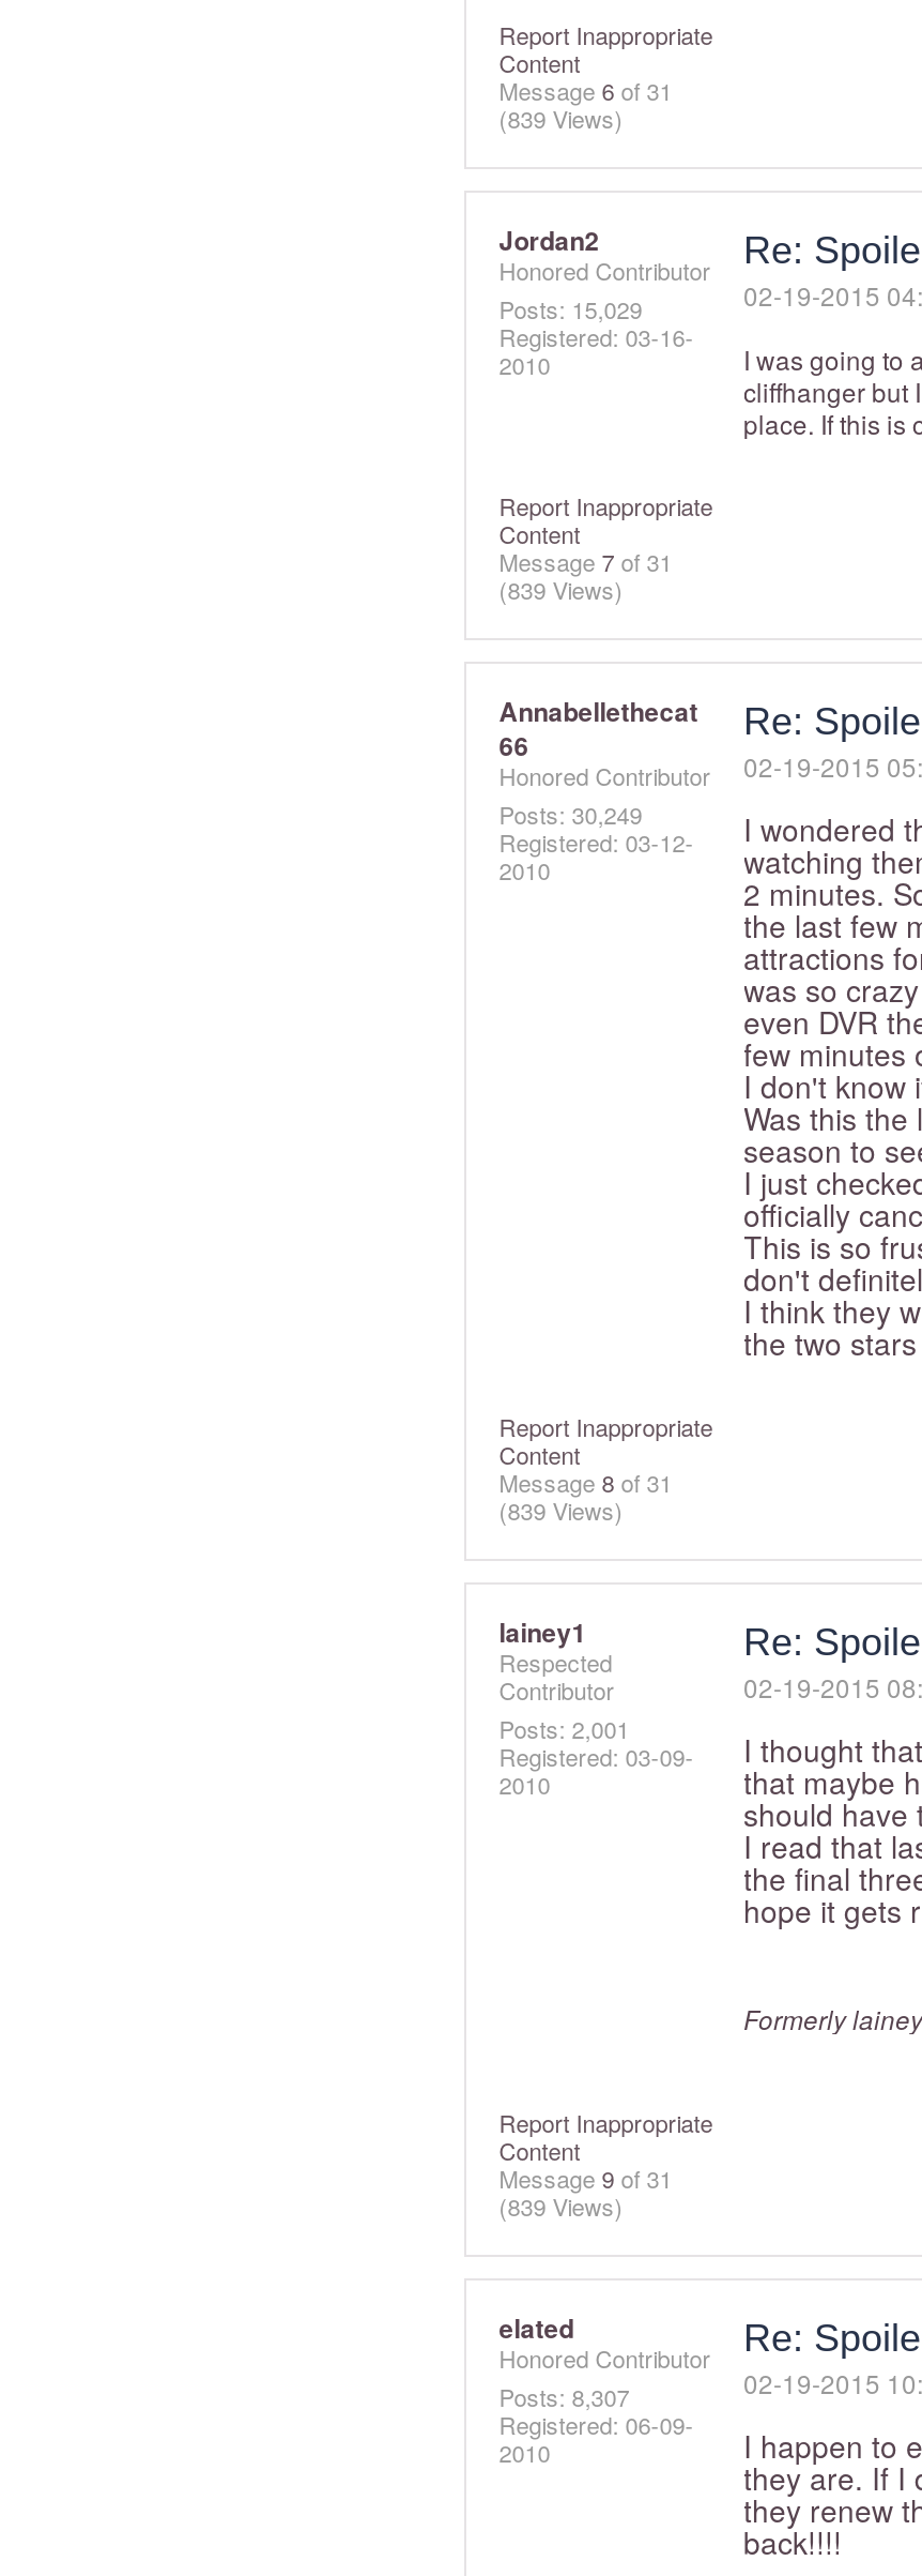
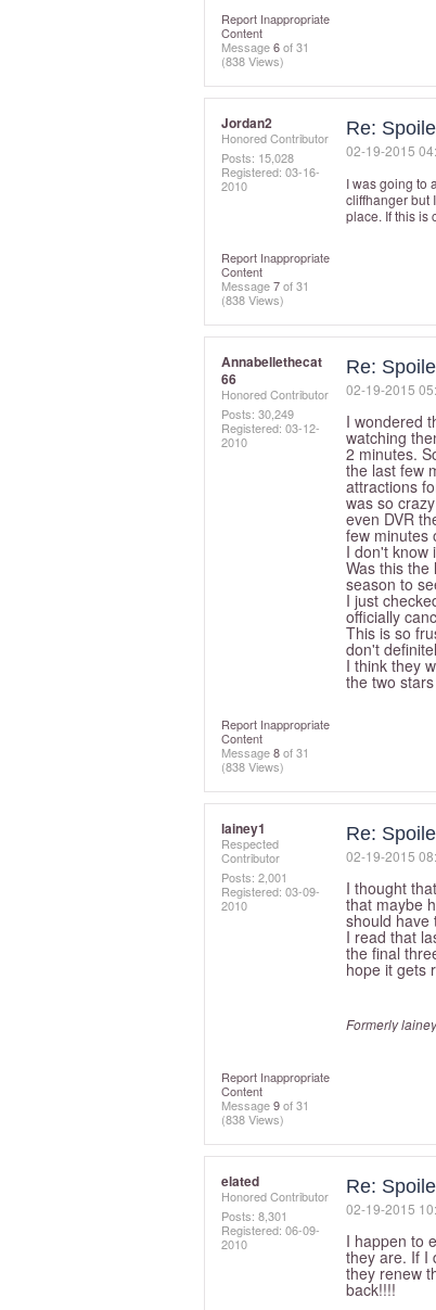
- (839 Views)
+ (838 Views)

- Posts: 15,029
+ Posts: 15,028

- (839 Views)
+ (838 Views)

- (839 Views)
+ (838 Views)

- (839 Views)
+ (838 Views)

- Posts: 8,307
+ Posts: 8,301
